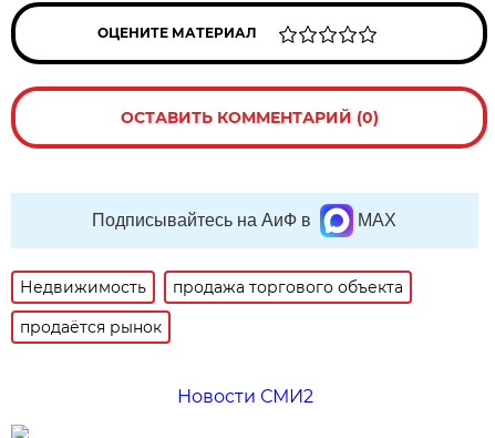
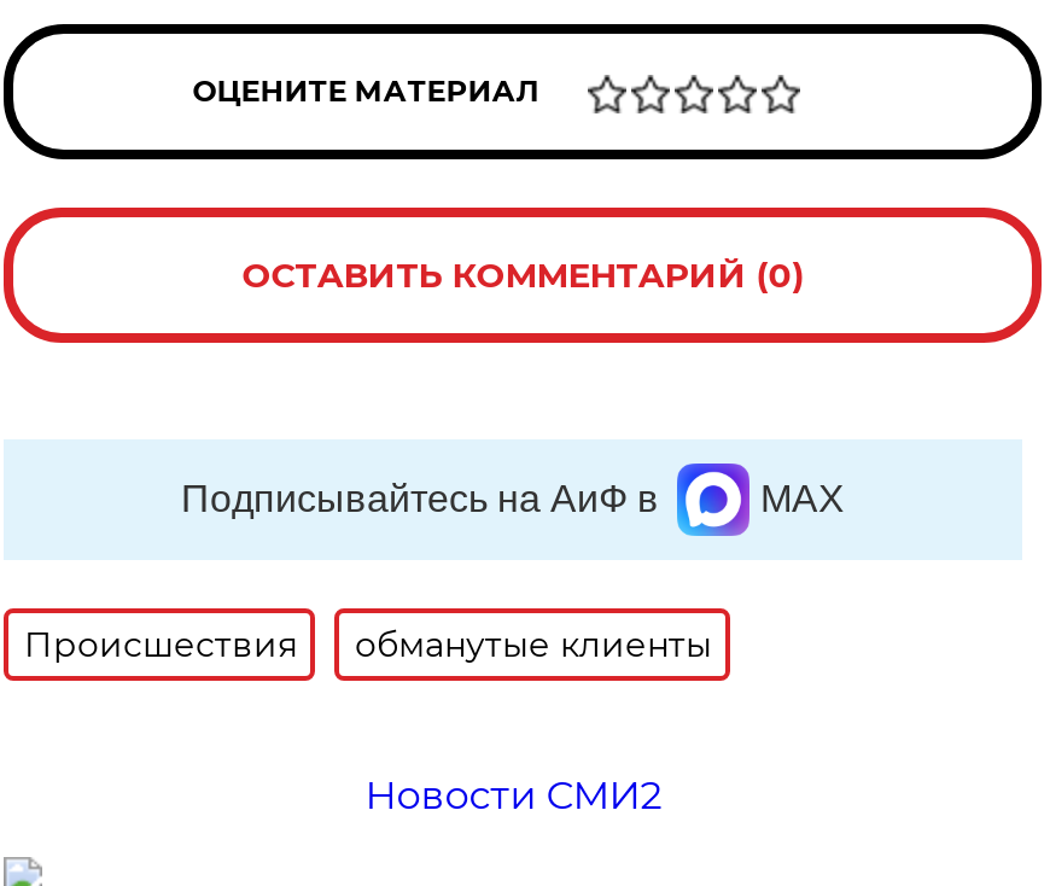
- Недвижимость
- продажа торгового объекта
- продаётся рынок
+ Происшествия
+ обманутые клиенты
